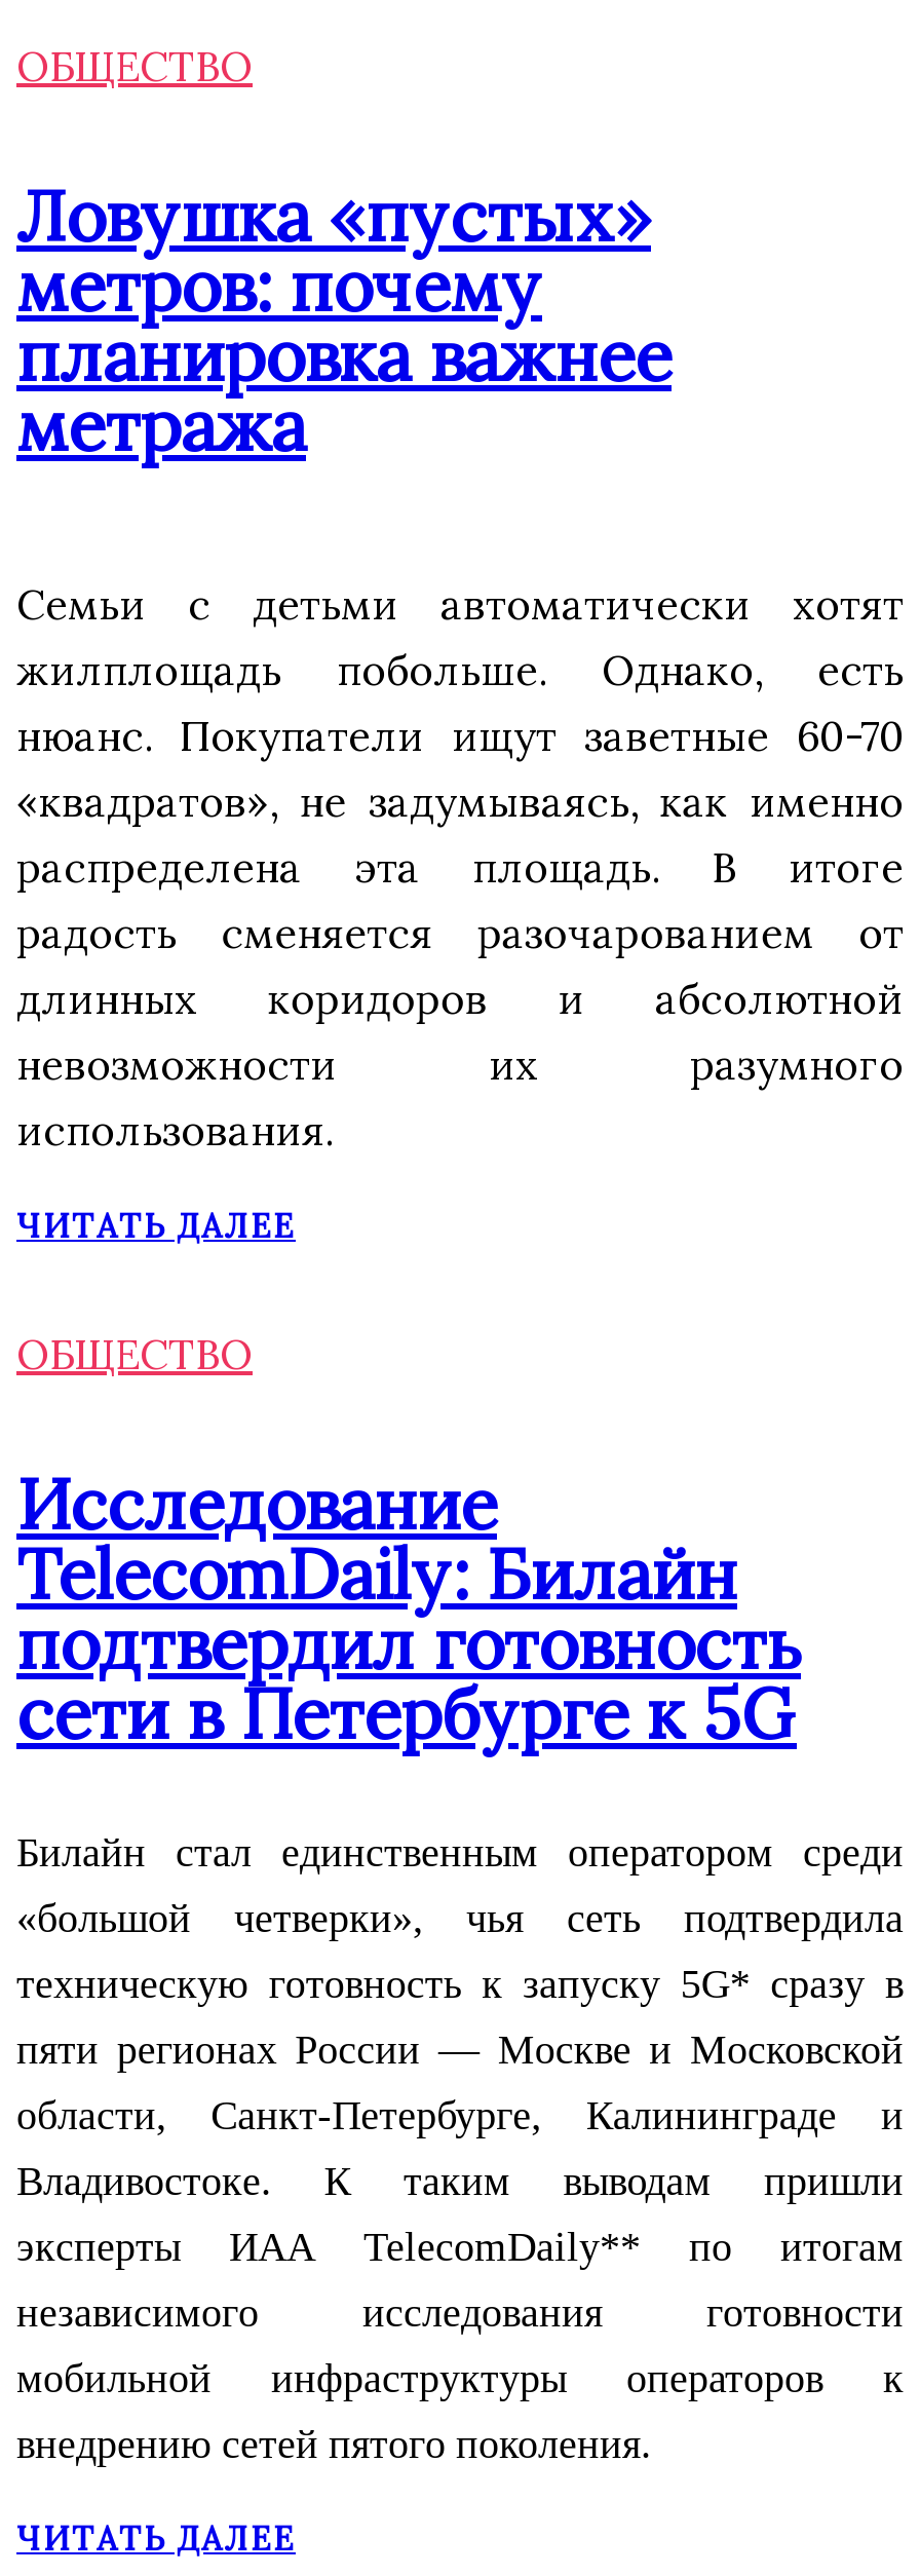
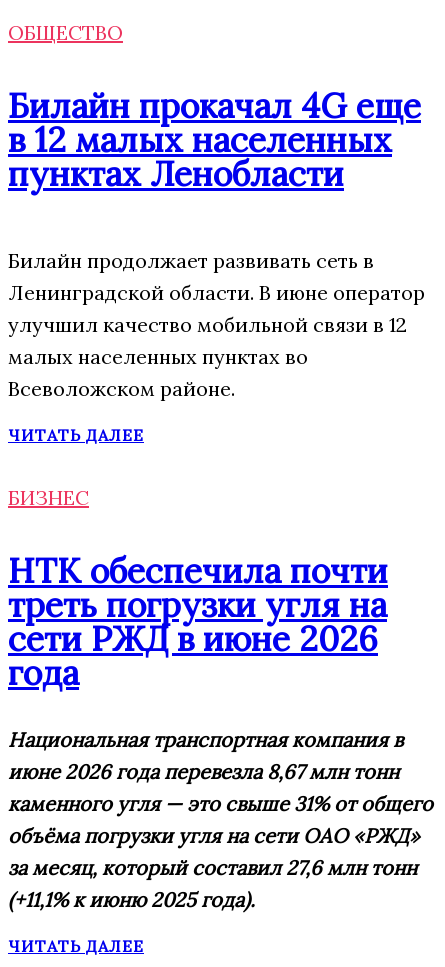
- Ловушка «пустых»
- метров: почему
- планировка важнее
- метража
+ Билайн прокачал 4G еще
+ в 12 малых населенных
+ пунктах Ленобласти

- Семьи с детьми автоматически хотят
- жилплощадь побольше. Однако, есть
- нюанс. Покупатели ищут заветные 60-70
- «квадратов», не задумываясь, как именно
- распределена эта площадь. В итоге
- радость сменяется разочарованием от
- длинных коридоров и абсолютной
- невозможности их разумного
- использования.
+ Билайн продолжает развивать сеть в
+ Ленинградской области. В июне оператор
+ улучшил качество мобильной связи в 12
+ малых населенных пунктах во
+ Всеволожском районе.

- ОБЩЕСТВО
- Исследование
- TelecomDaily: Билайн
- подтвердил готовность
- сети в Петербурге к 5G
- Билайн стал единственным оператором среди
- «большой четверки», чья сеть подтвердила
- техническую готовность к запуску 5G* сразу в
- пяти регионах России — Москве и Московской
- области, Санкт-Петербурге, Калининграде и
- Владивостоке. К таким выводам пришли
- эксперты ИАА TelecomDaily** по итогам
- независимого исследования готовности
- мобильной инфраструктуры операторов к
- внедрению сетей пятого поколения.
+ БИЗНЕС
+ НТК обеспечила почти
+ треть погрузки угля на
+ сети РЖД в июне 2026
+ года
+ Национальная транспортная компания в
+ июне 2026 года перевезла 8,67 млн тонн
+ каменного угля — это свыше 31% от общего
+ объёма погрузки угля на сети ОАО «РЖД»
+ за месяц, который составил 27,6 млн тонн
+ (+11,1% к июню 2025 года).
